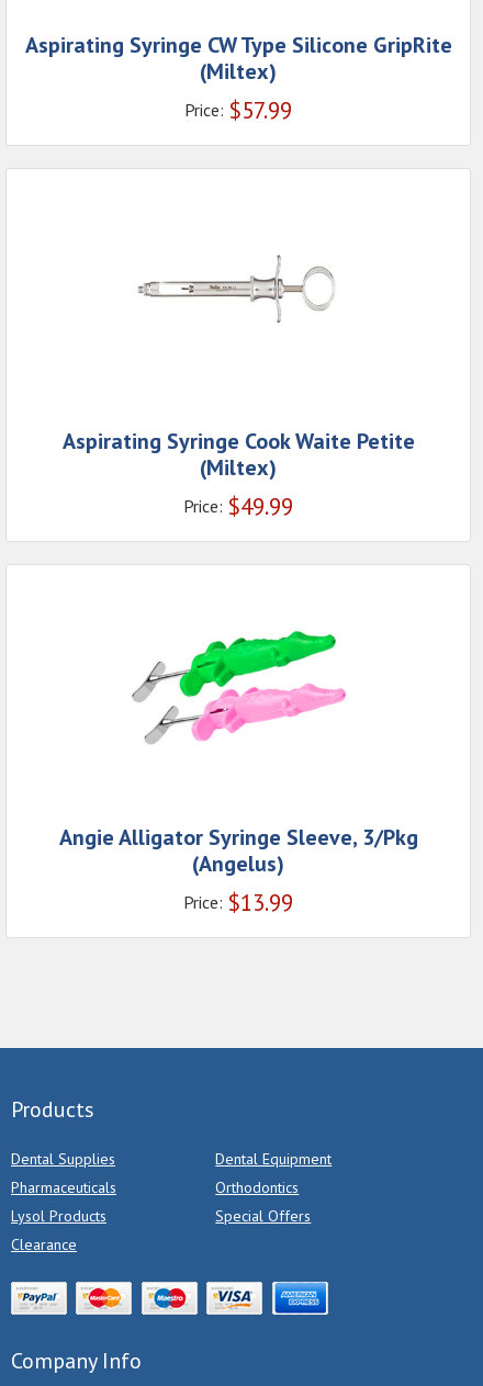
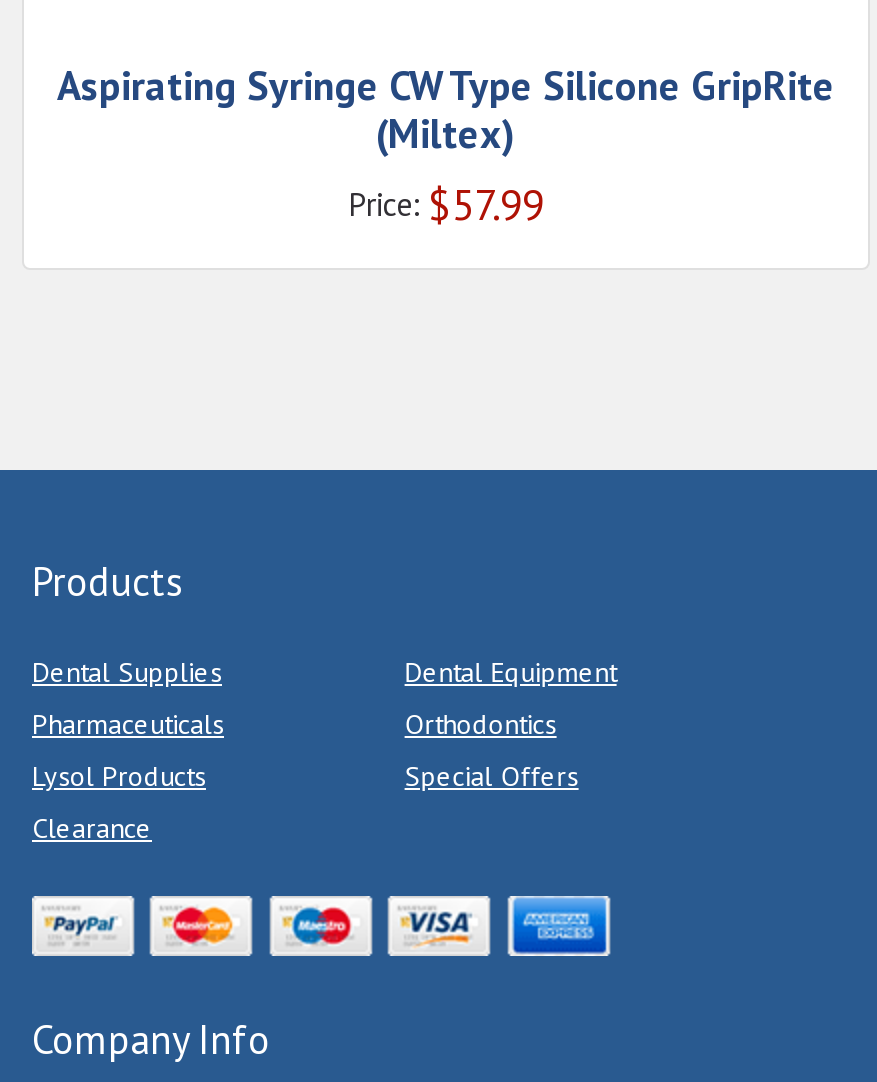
- [image]

- Aspirating Syringe Cook Waite Petite
- (Miltex)
- Price: $49.99

- [image]

- Angie Alligator Syringe Sleeve, 3/Pkg
- (Angelus)
- Price: $13.99
